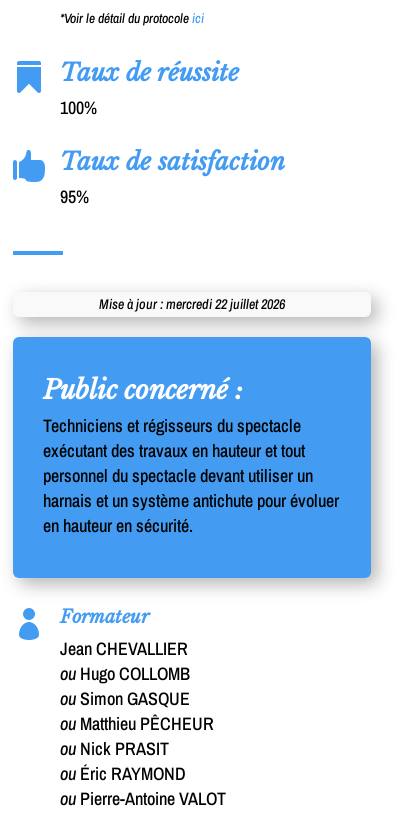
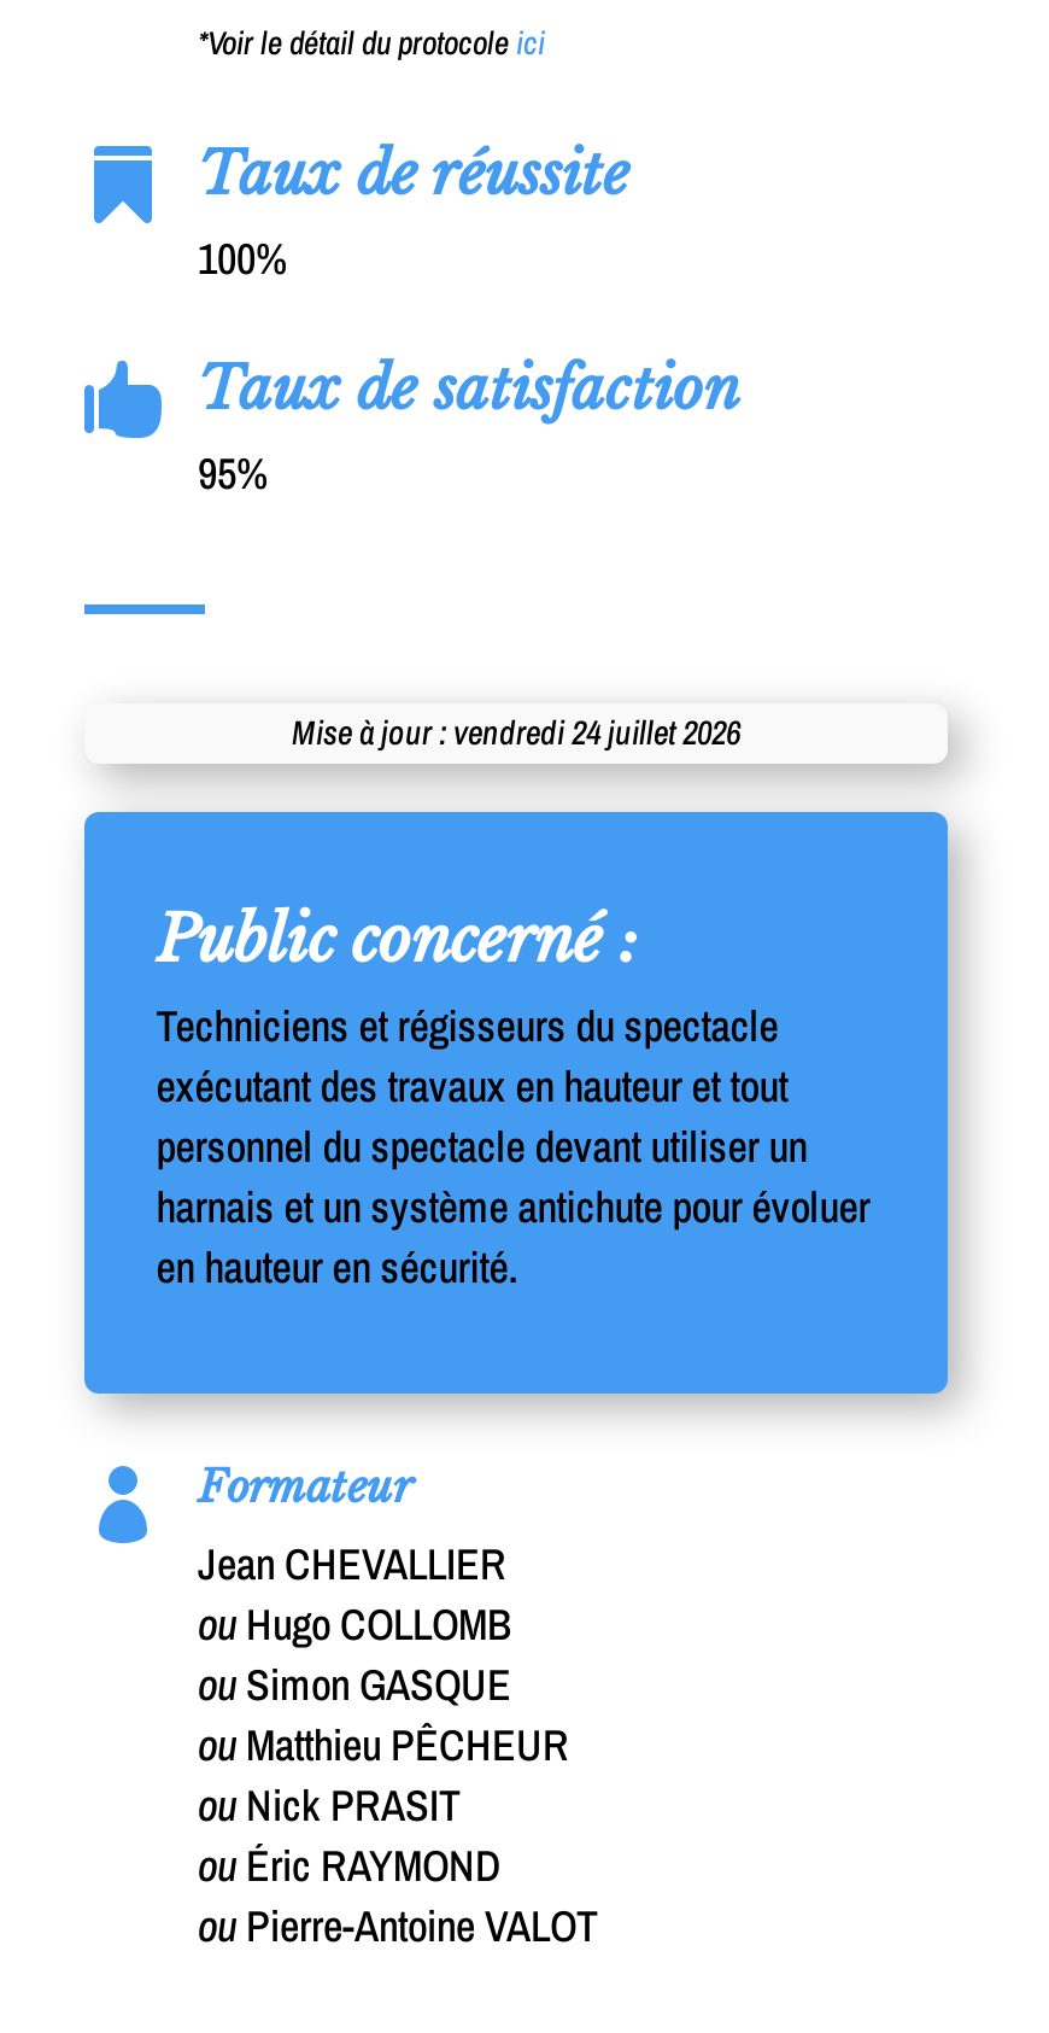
- Mise à jour : mercredi 22 juillet 2026
+ Mise à jour : vendredi 24 juillet 2026
